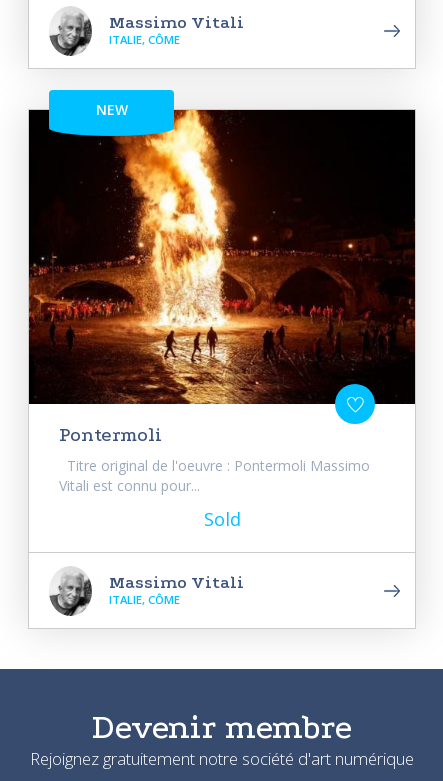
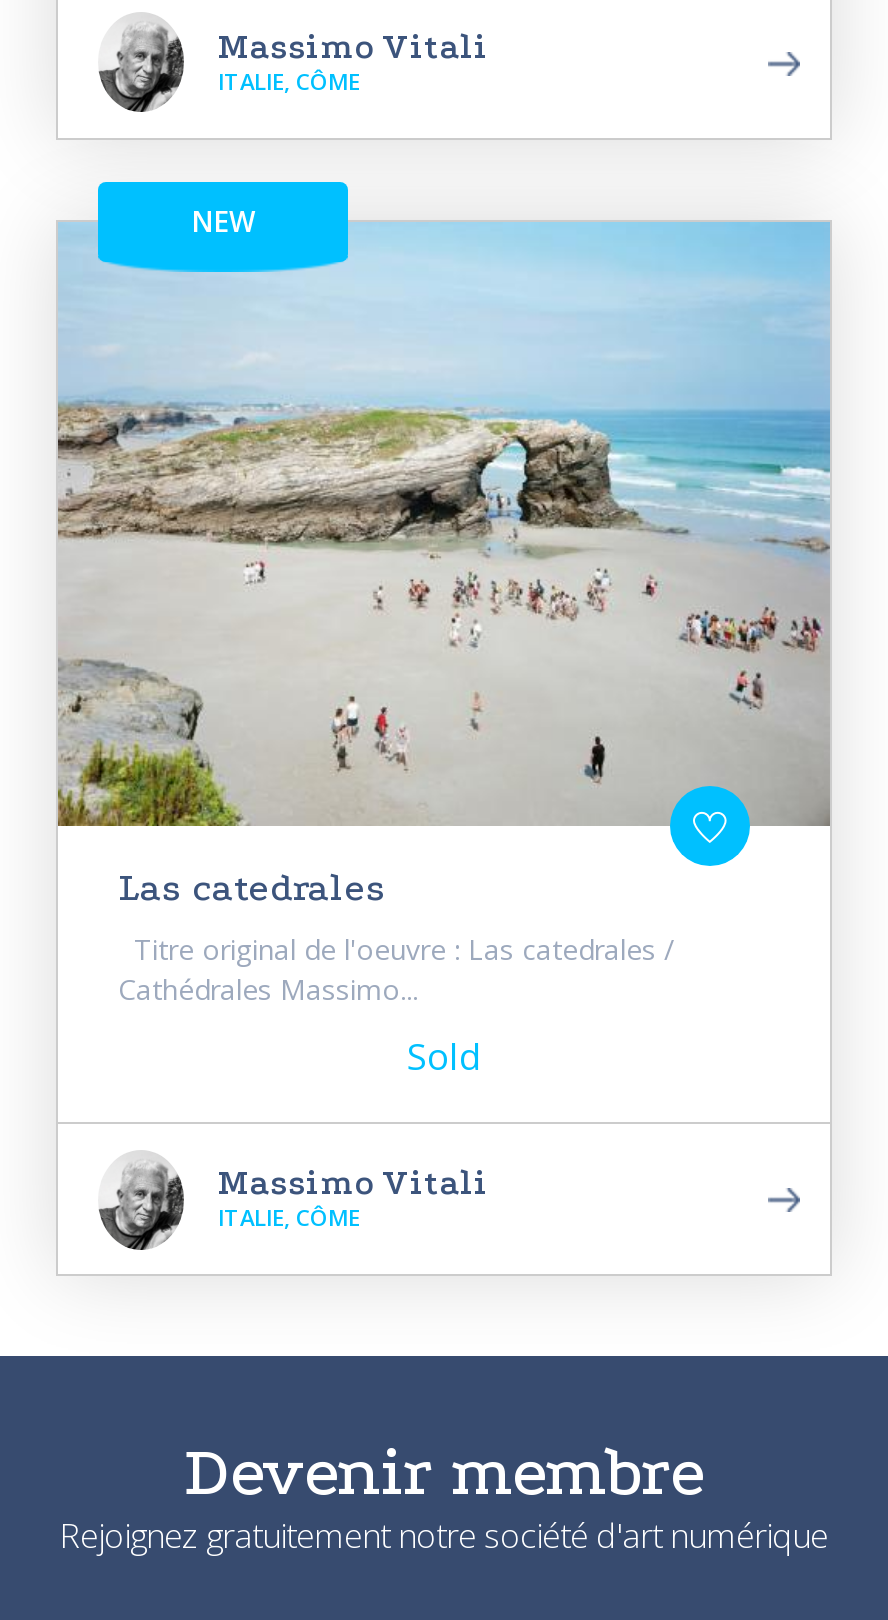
- [image]
- Pontermoli
+ [image]
+ Las catedrales

- Titre original de l'oeuvre : Pontermoli Massimo
- Vitali est connu pour...
+ Titre original de l'oeuvre : Las catedrales /
+ Cathédrales Massimo...
